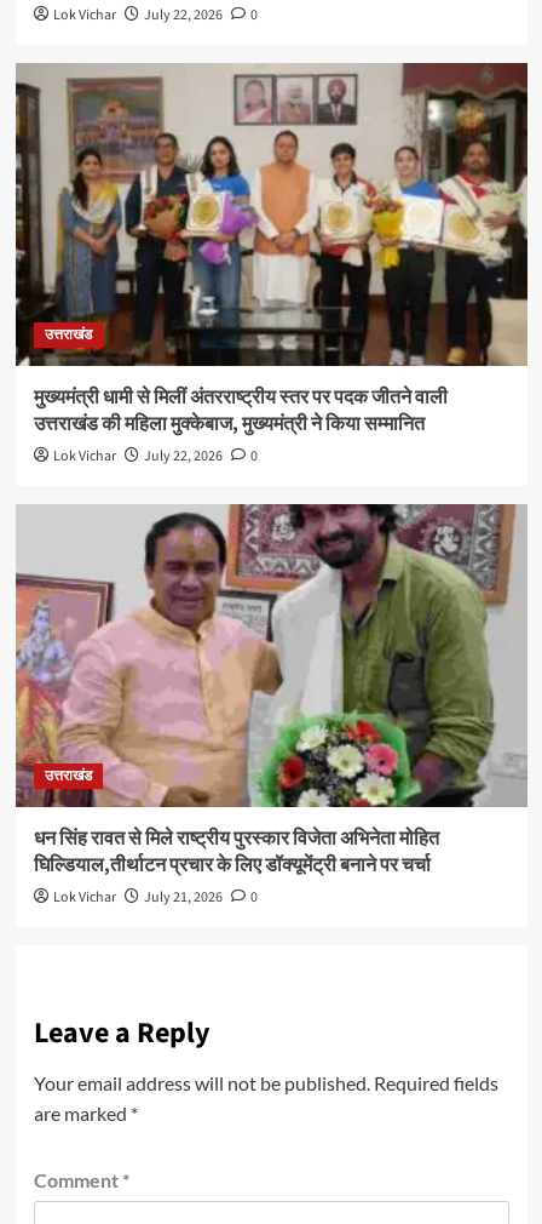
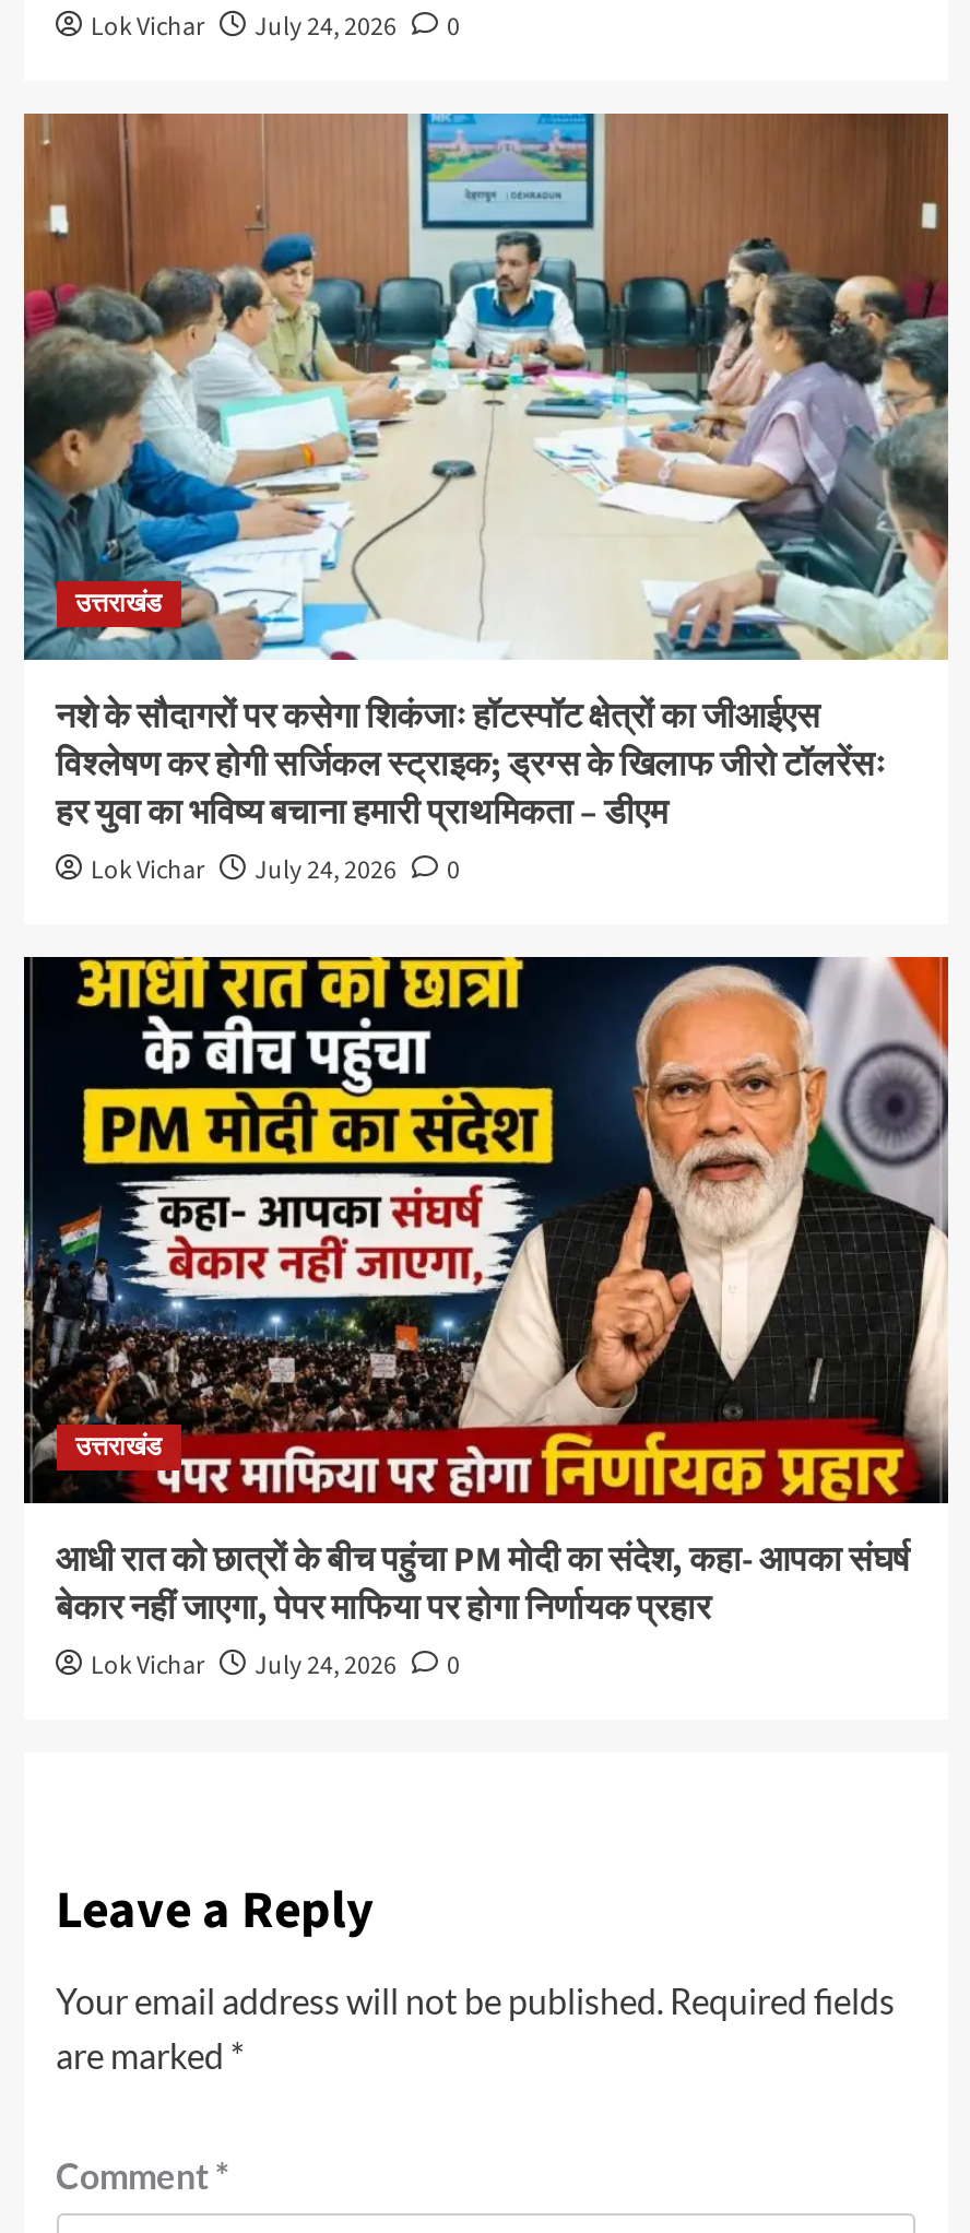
- Lok Vichar July 22, 2026 0
+ Lok Vichar July 24, 2026 0

- [image]
- मुख्यमंत्री धामी से मिलीं अंतरराष्ट्रीय स्तर पर पदक जीतने वाली
- उत्तराखंड की महिला मुक्केबाज, मुख्यमंत्री ने किया सम्मानित
+ [image]
+ नशे के सौदागरों पर कसेगा शिकंजाः हॉटस्पॉट क्षेत्रों का जीआईएस
+ विश्लेषण कर होगी सर्जिकल स्ट्राइक; ड्रग्स के खिलाफ जीरो टॉलरेंसः
+ हर युवा का भविष्य बचाना हमारी प्राथमिकता – डीएम

- Lok Vichar July 22, 2026 0
+ Lok Vichar July 24, 2026 0

- [image]
- धन सिंह रावत से मिले राष्ट्रीय पुरस्कार विजेता अभिनेता मोहित
- घिल्डियाल,तीर्थाटन प्रचार के लिए डॉक्यूमेंट्री बनाने पर चर्चा
+ [image]
+ आधी रात को छात्रों के बीच पहुंचा PM मोदी का संदेश, कहा- आपका संघर्ष
+ बेकार नहीं जाएगा, पेपर माफिया पर होगा निर्णायक प्रहार

- Lok Vichar July 21, 2026 0
+ Lok Vichar July 24, 2026 0
